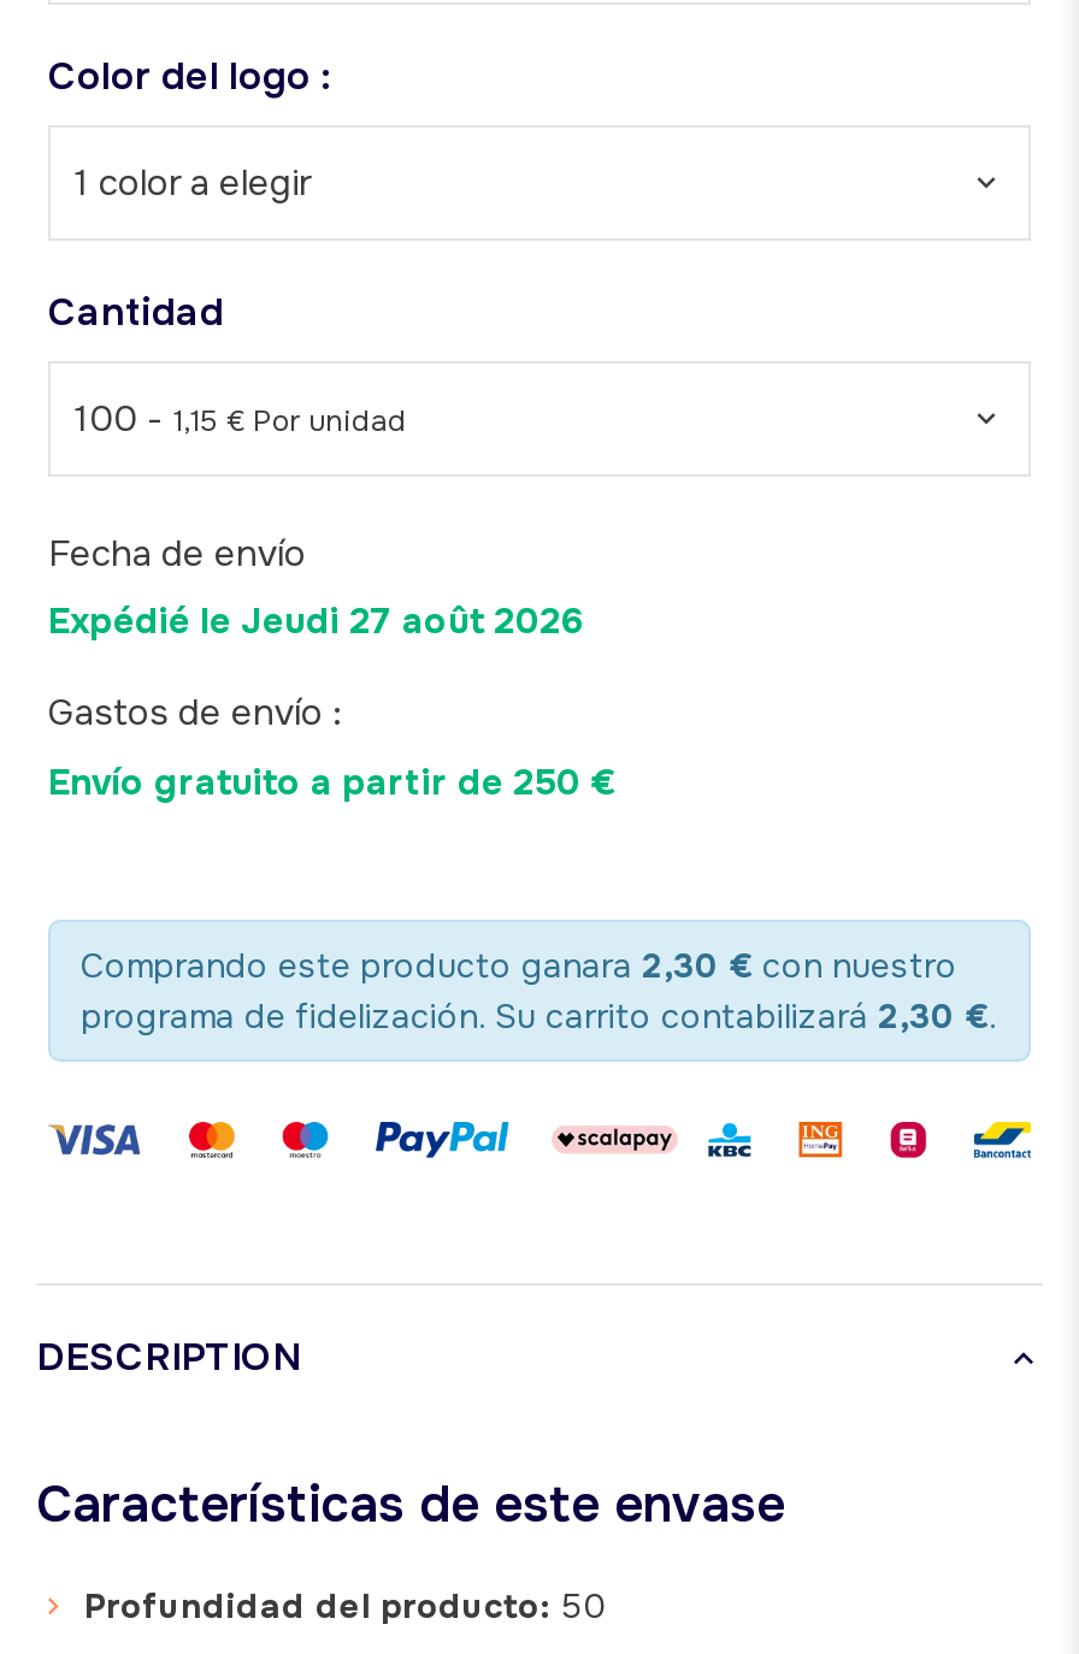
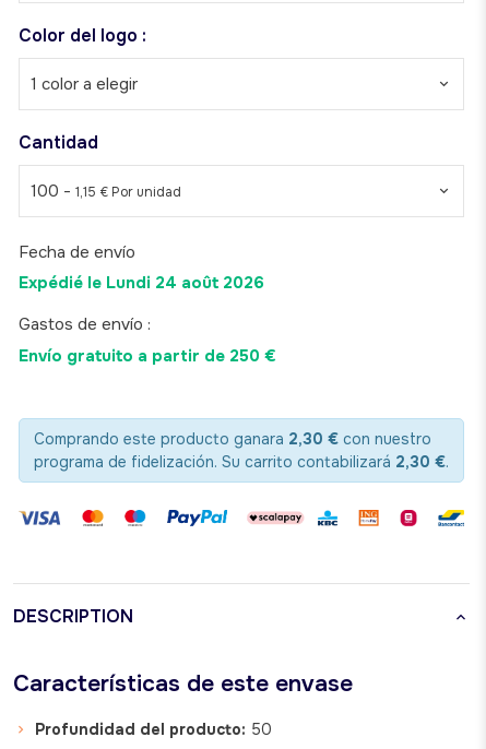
- Expédié le Jeudi 27 août 2026
+ Expédié le Lundi 24 août 2026
